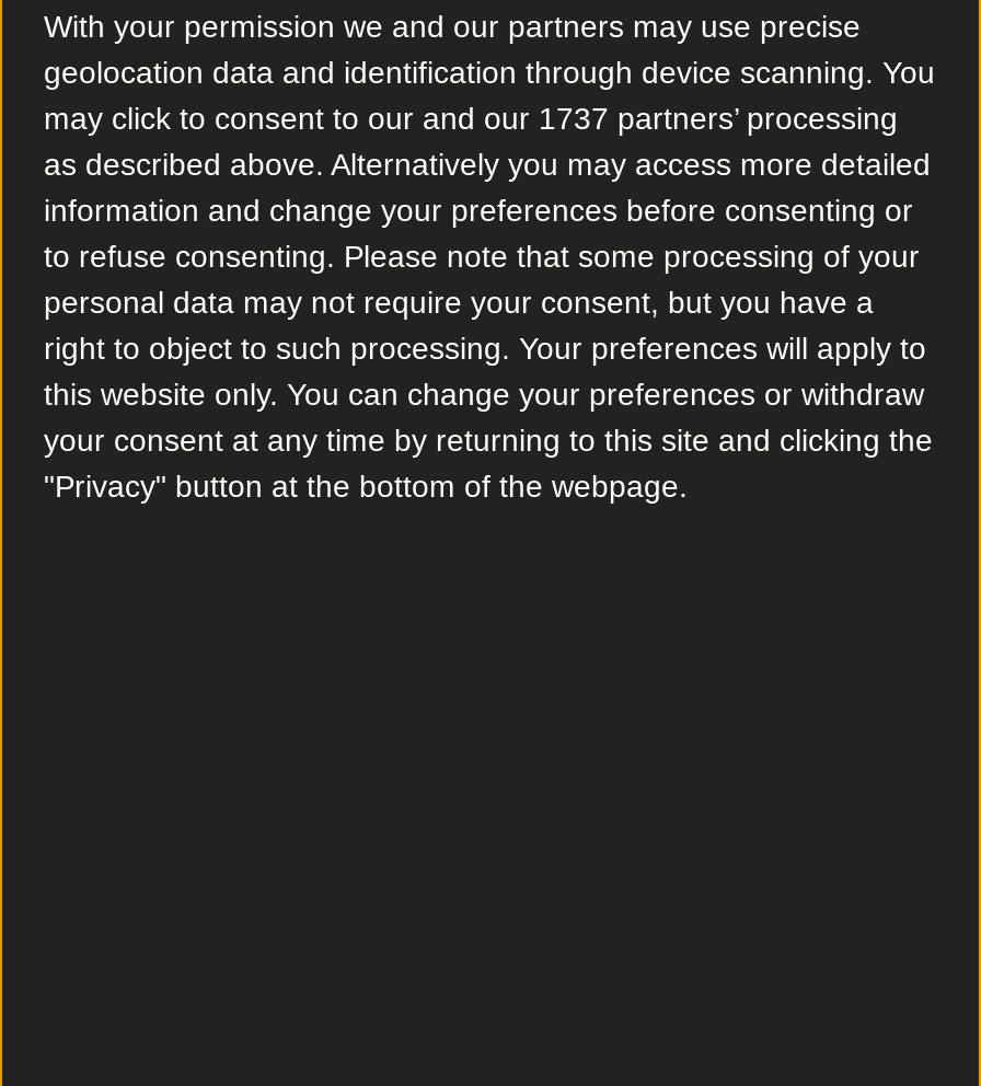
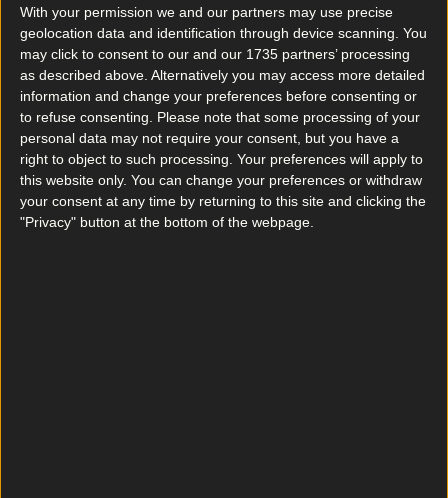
- may click to consent to our and our 1737 partners’ processing
+ may click to consent to our and our 1735 partners’ processing
